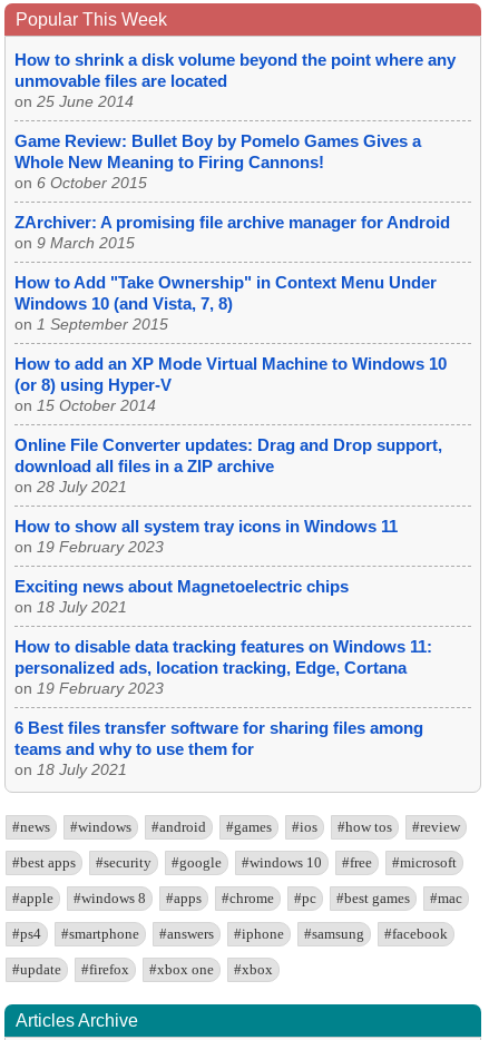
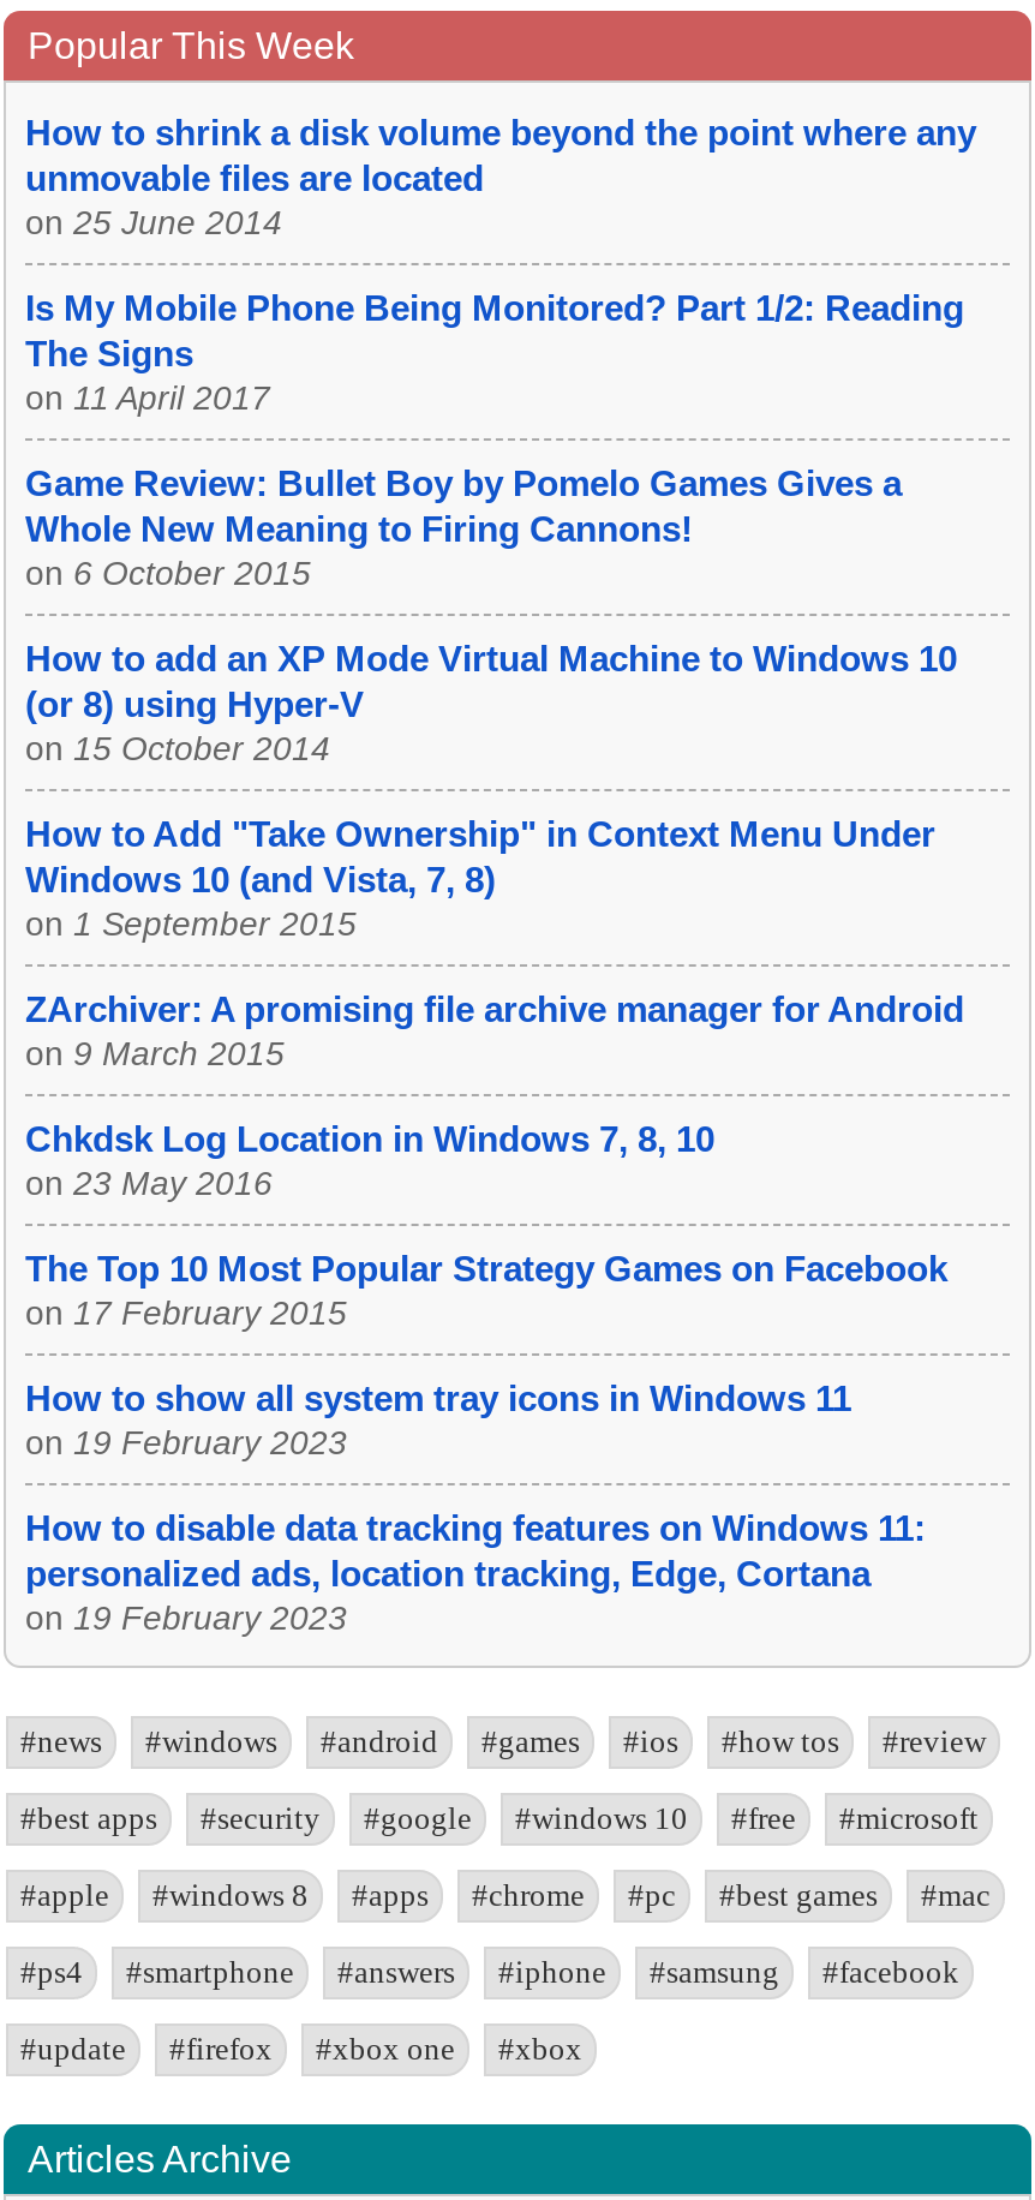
+ Is My Mobile Phone Being Monitored? Part 1/2: Reading
+ The Signs
+ on 11 April 2017

moved down: Game Review: Bullet Boy by Pomelo Games Gives a | Whole New Meaning to Firing Cannons! | on 6 October 2015

moved down: ZArchiver: A promising file archive manager for Android | on 9 March 2015

moved down: How to Add "Take Ownership" in Context Menu Under | Windows 10 (and Vista, 7, 8) | on 1 September 2015

moved up: How to add an XP Mode Virtual Machine to Windows 10 | (or 8) using Hyper-V | on 15 October 2014

- Online File Converter updates: Drag and Drop support,
- download all files in a ZIP archive
- on 28 July 2021
+ Chkdsk Log Location in Windows 7, 8, 10
+ on 23 May 2016
+ The Top 10 Most Popular Strategy Games on Facebook
+ on 17 February 2015

moved down: How to show all system tray icons in Windows 11 | on 19 February 2023

- Exciting news about Magnetoelectric chips
- on 18 July 2021

moved down: How to disable data tracking features on Windows 11: | personalized ads, location tracking, Edge, Cortana | on 19 February 2023

- 6 Best files transfer software for sharing files among
- teams and why to use them for
- on 18 July 2021
